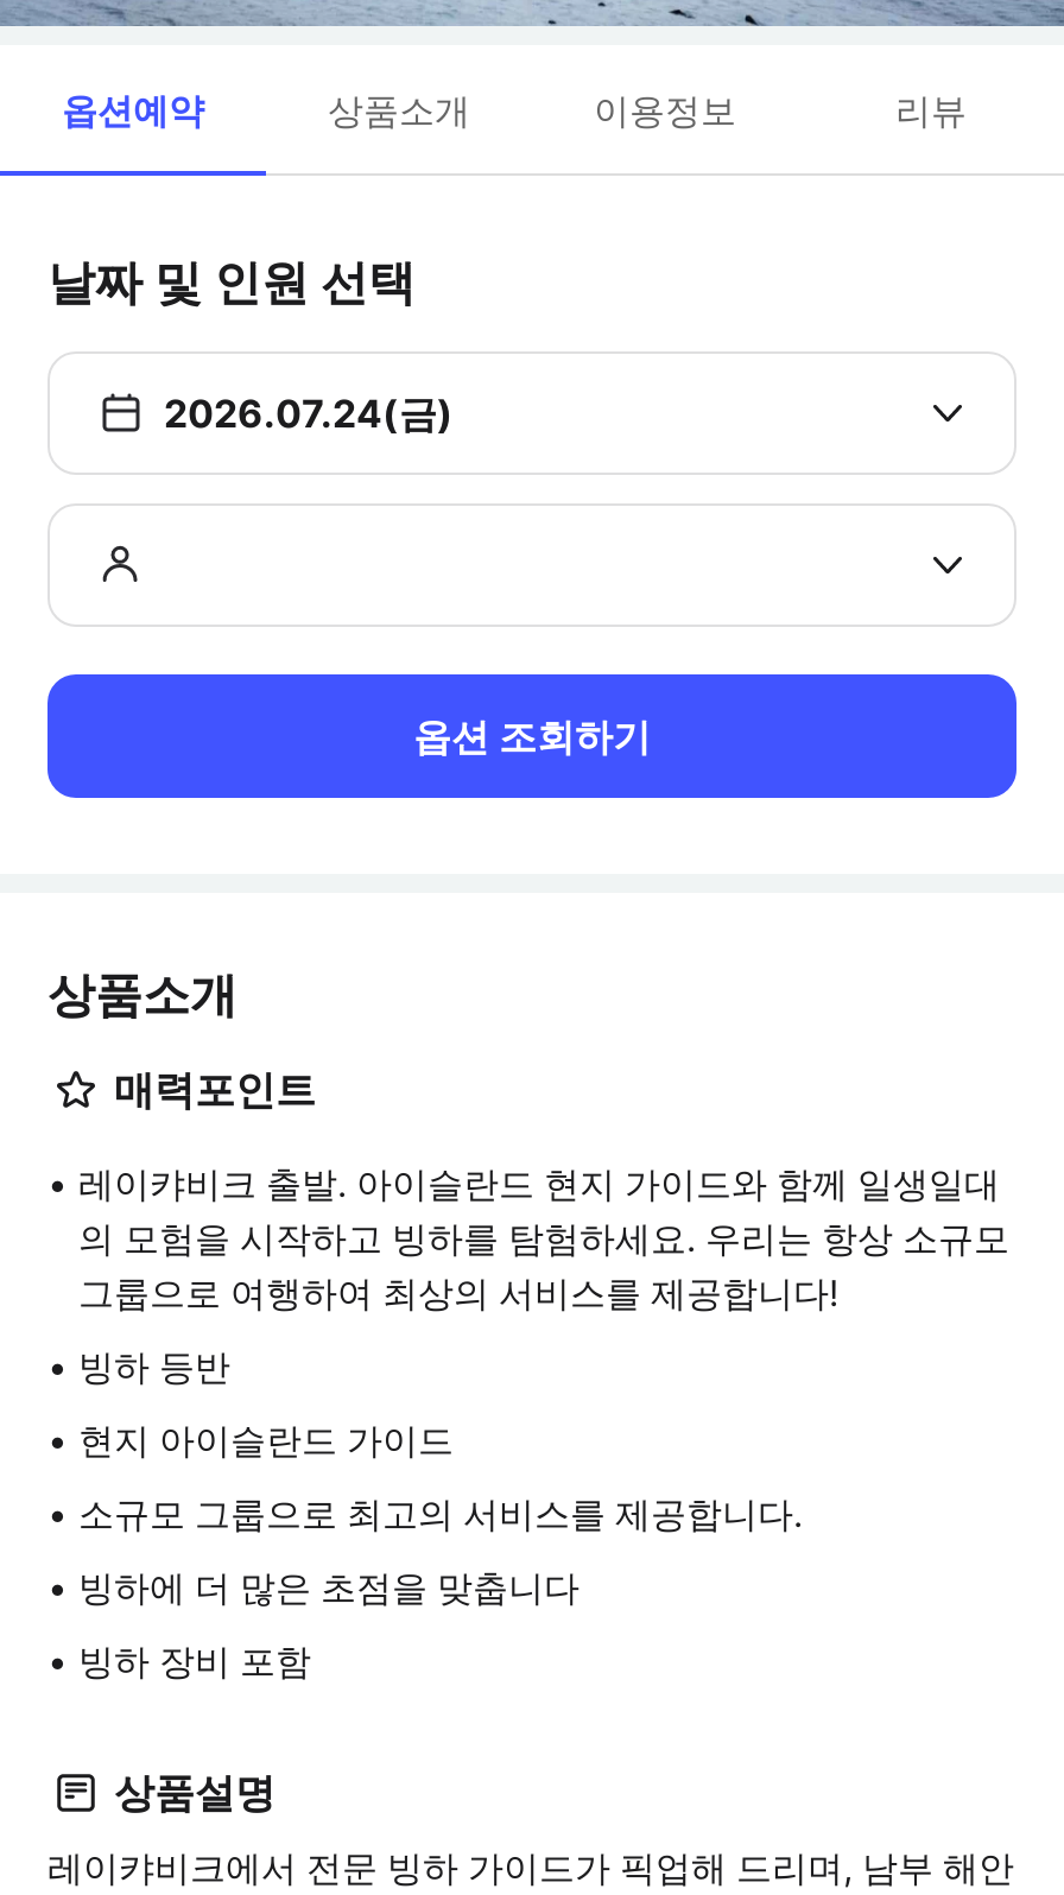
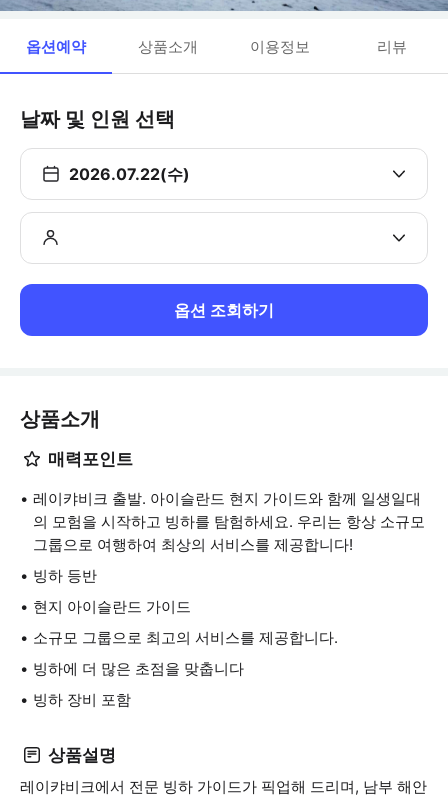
- 2026.07.24(금)
+ 2026.07.22(수)
